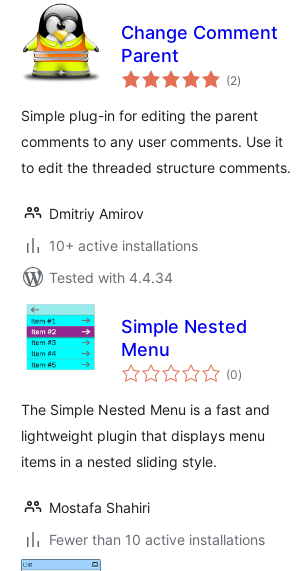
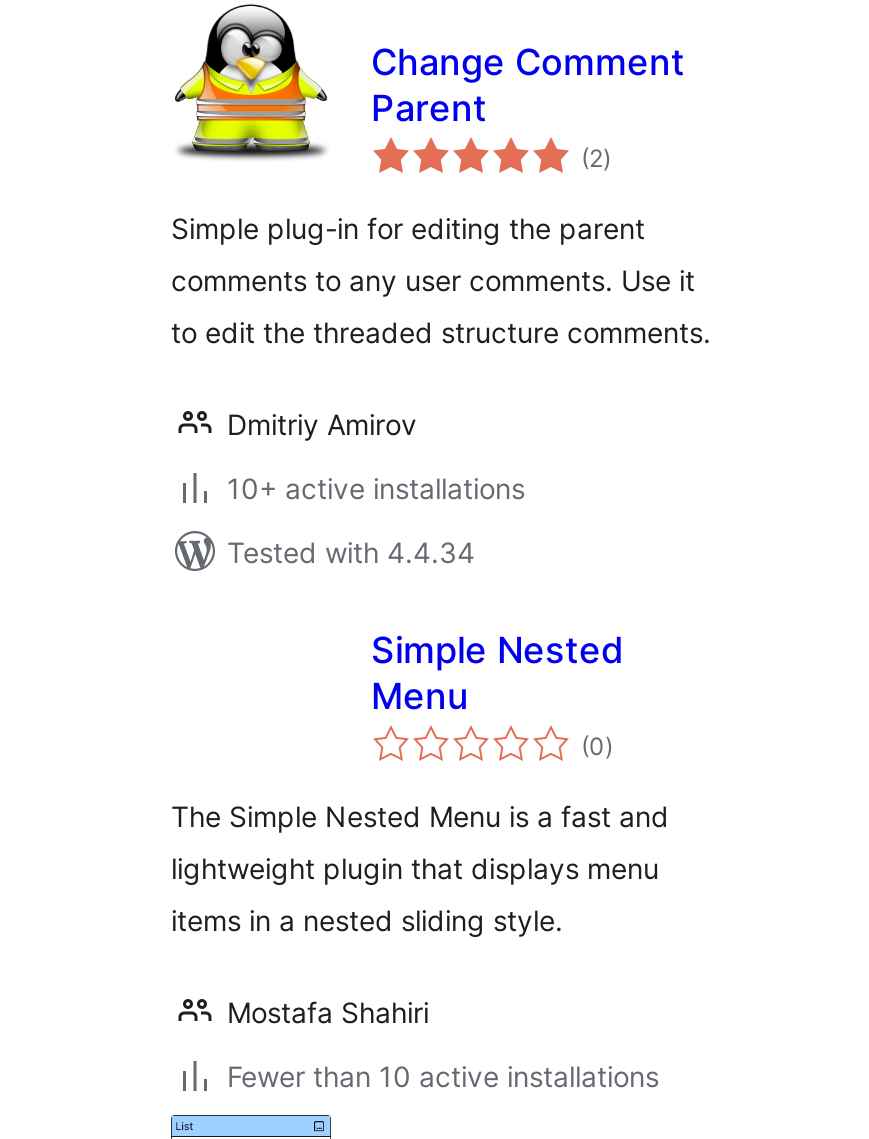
- [image]
